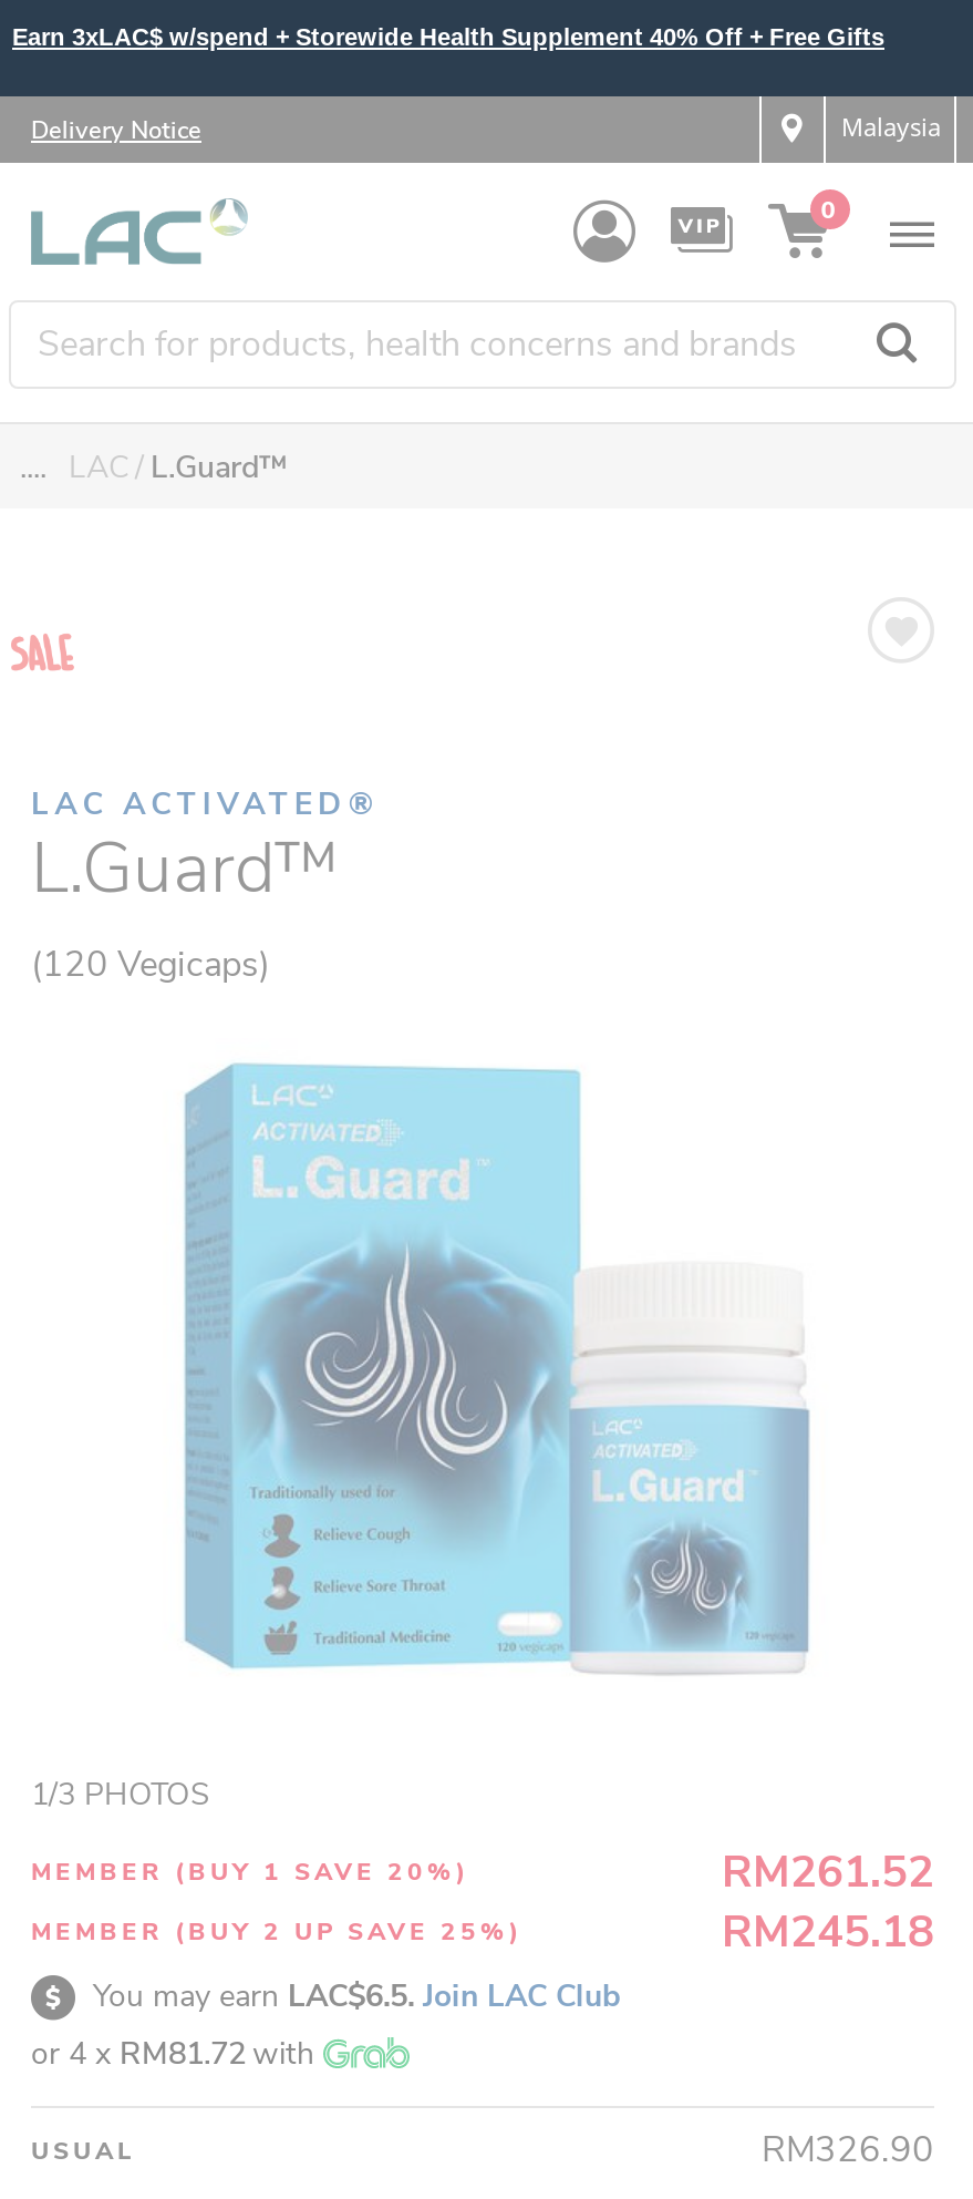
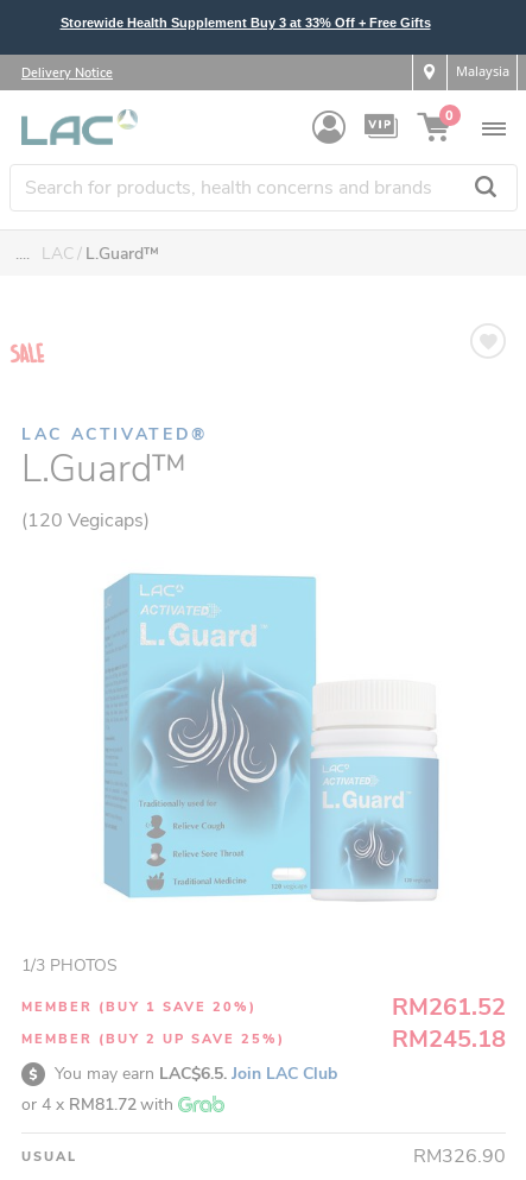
- Earn 3xLAC$ w/spend + Storewide Health Supplement 40% Off + Free Gifts
+ Storewide Health Supplement Buy 3 at 33% Off + Free Gifts
